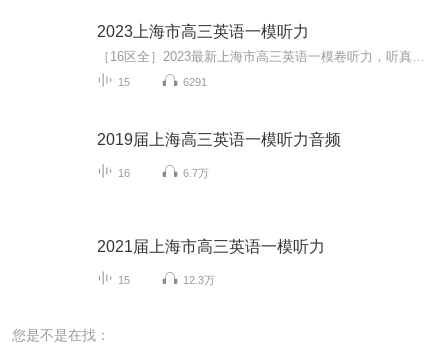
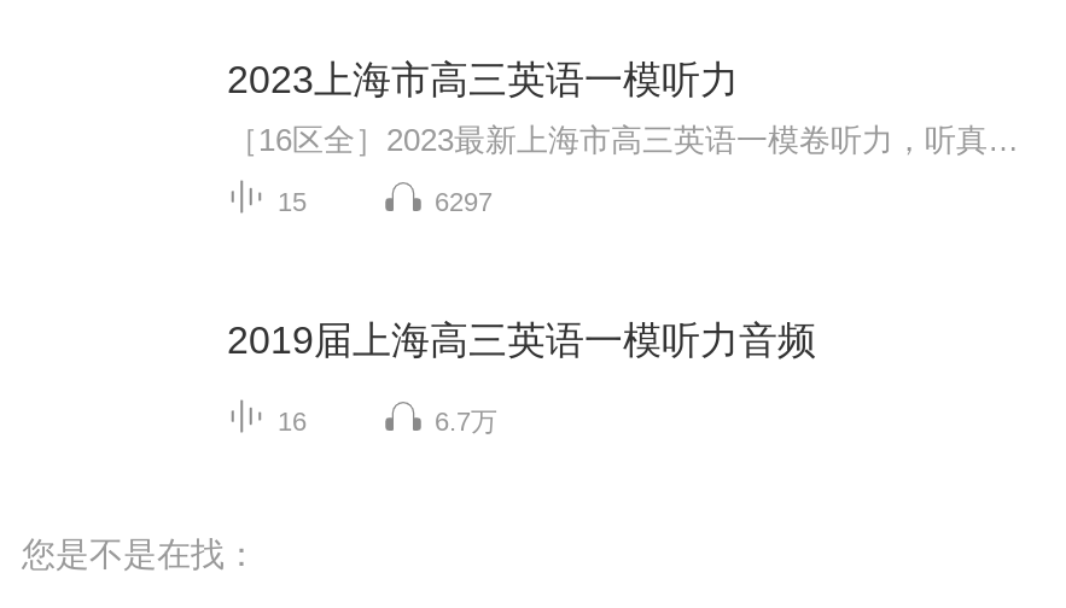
- 6291
+ 6297

- 2021届上海市高三英语一模听力
- 15
- 12.3万
